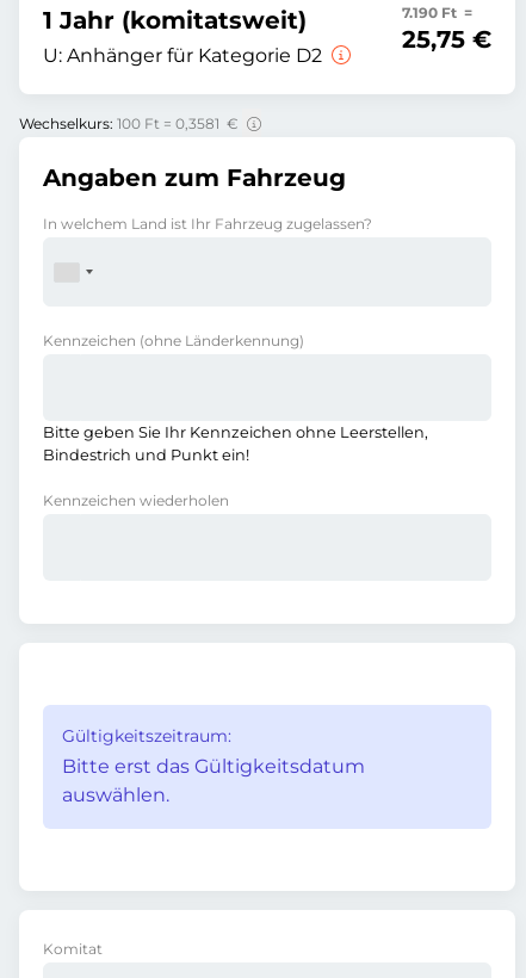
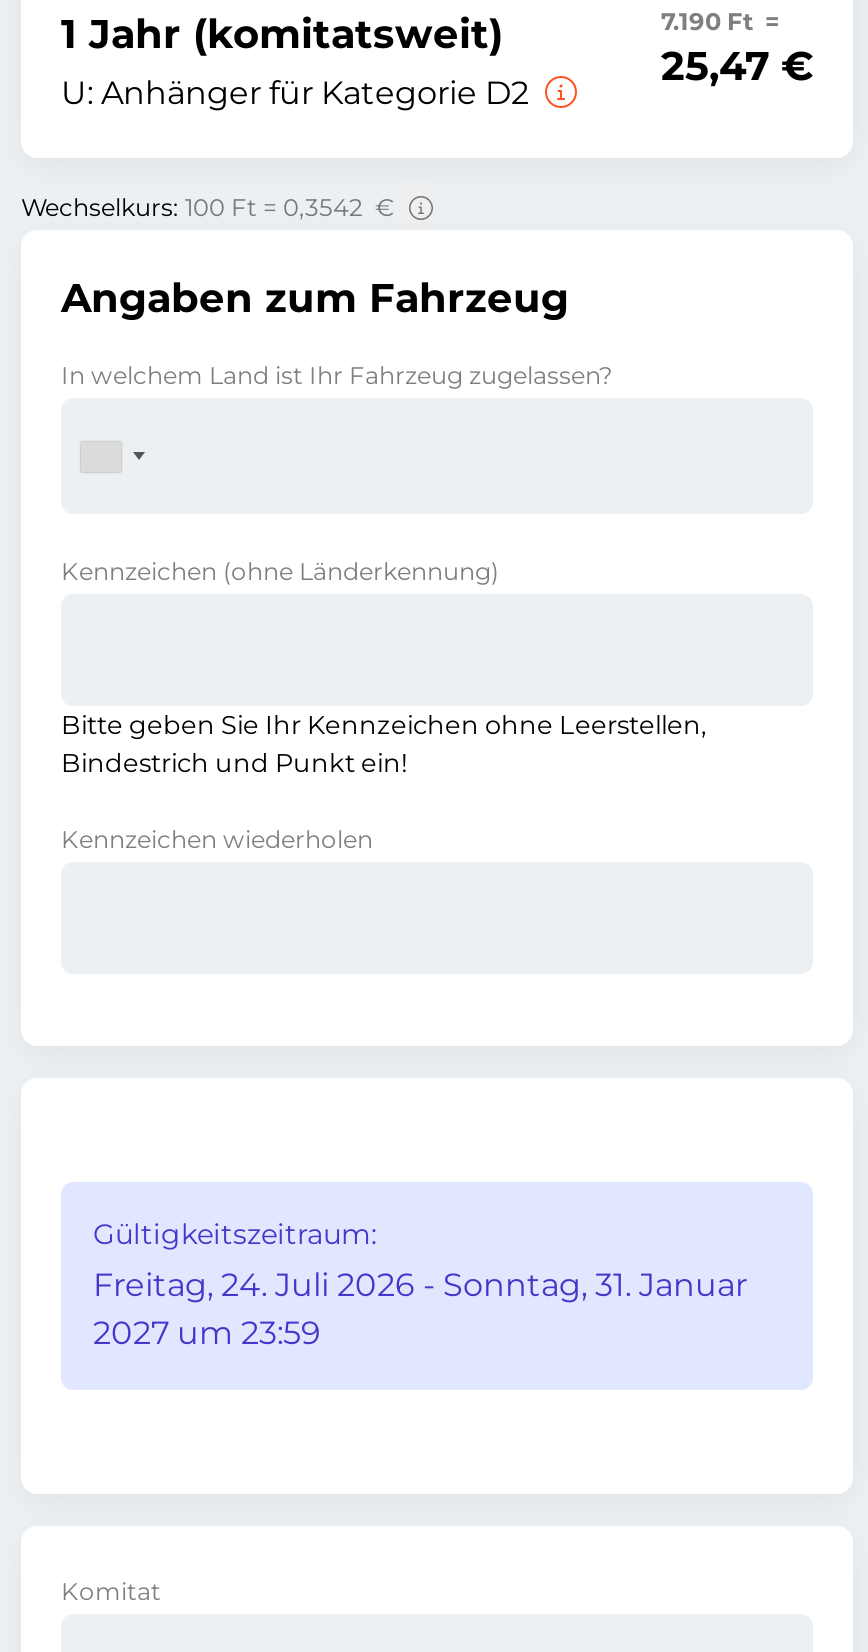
- 25,75 €
+ 25,47 €

- Wechselkurs: 100 Ft = 0,3581 €
+ Wechselkurs: 100 Ft = 0,3542 €

- Bitte erst das Gültigkeitsdatum
- auswählen.
+ Freitag, 24. Juli 2026 - Sonntag, 31. Januar
+ 2027 um 23:59
